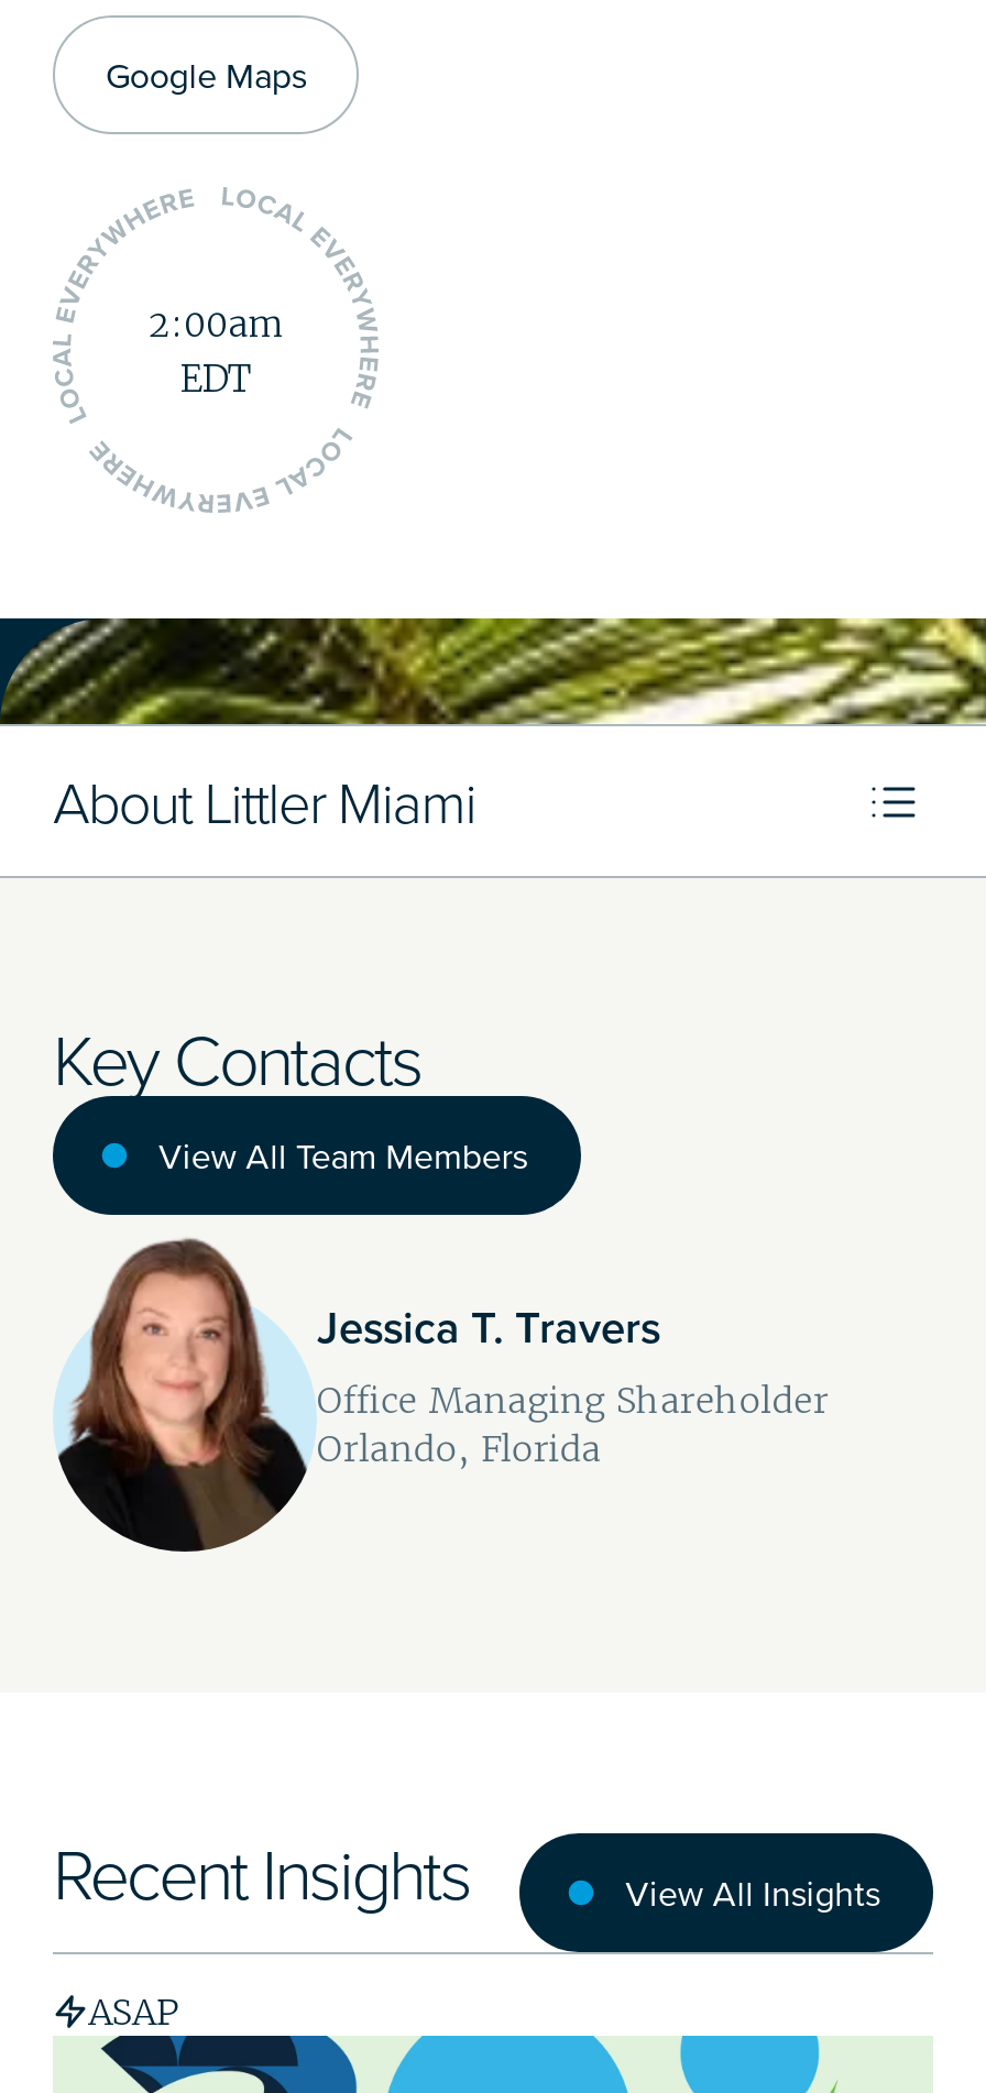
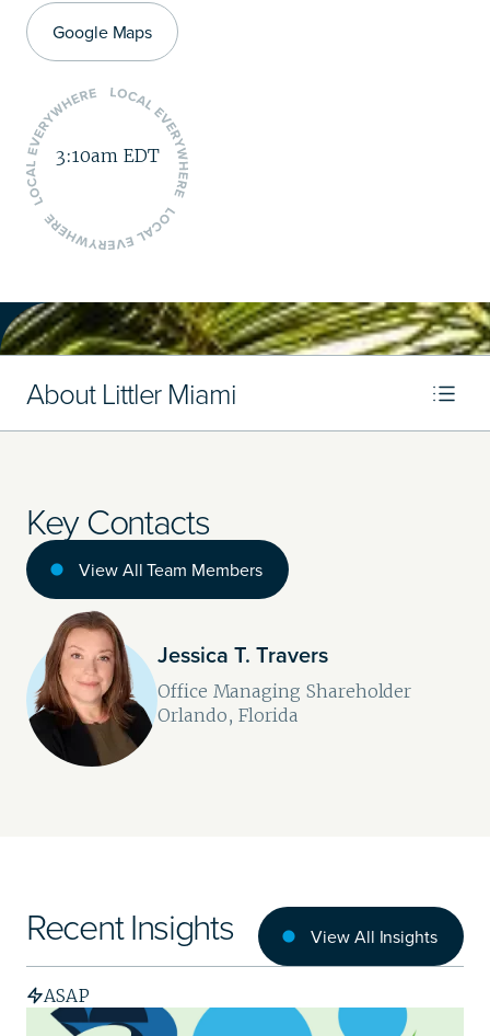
- 2:00am
- EDT
+ 3:10am EDT
